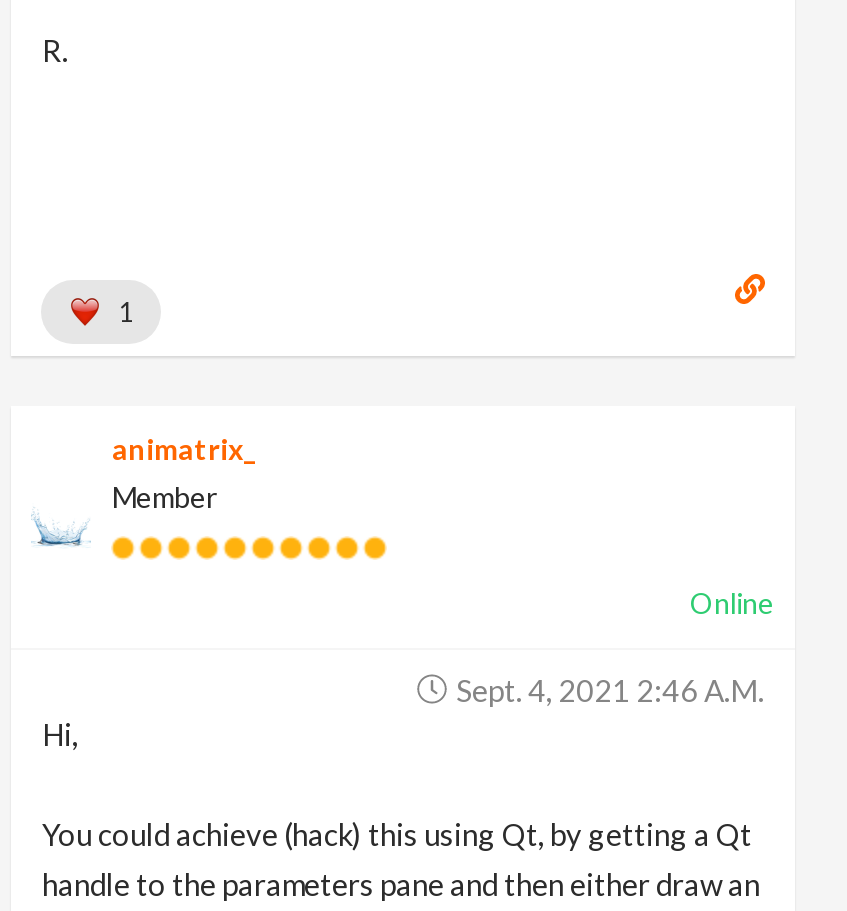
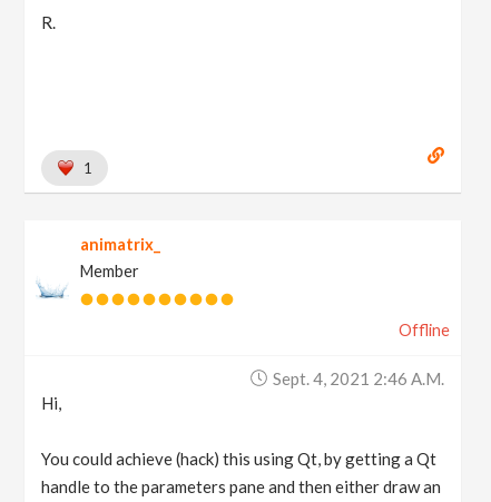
- Online
+ Offline
